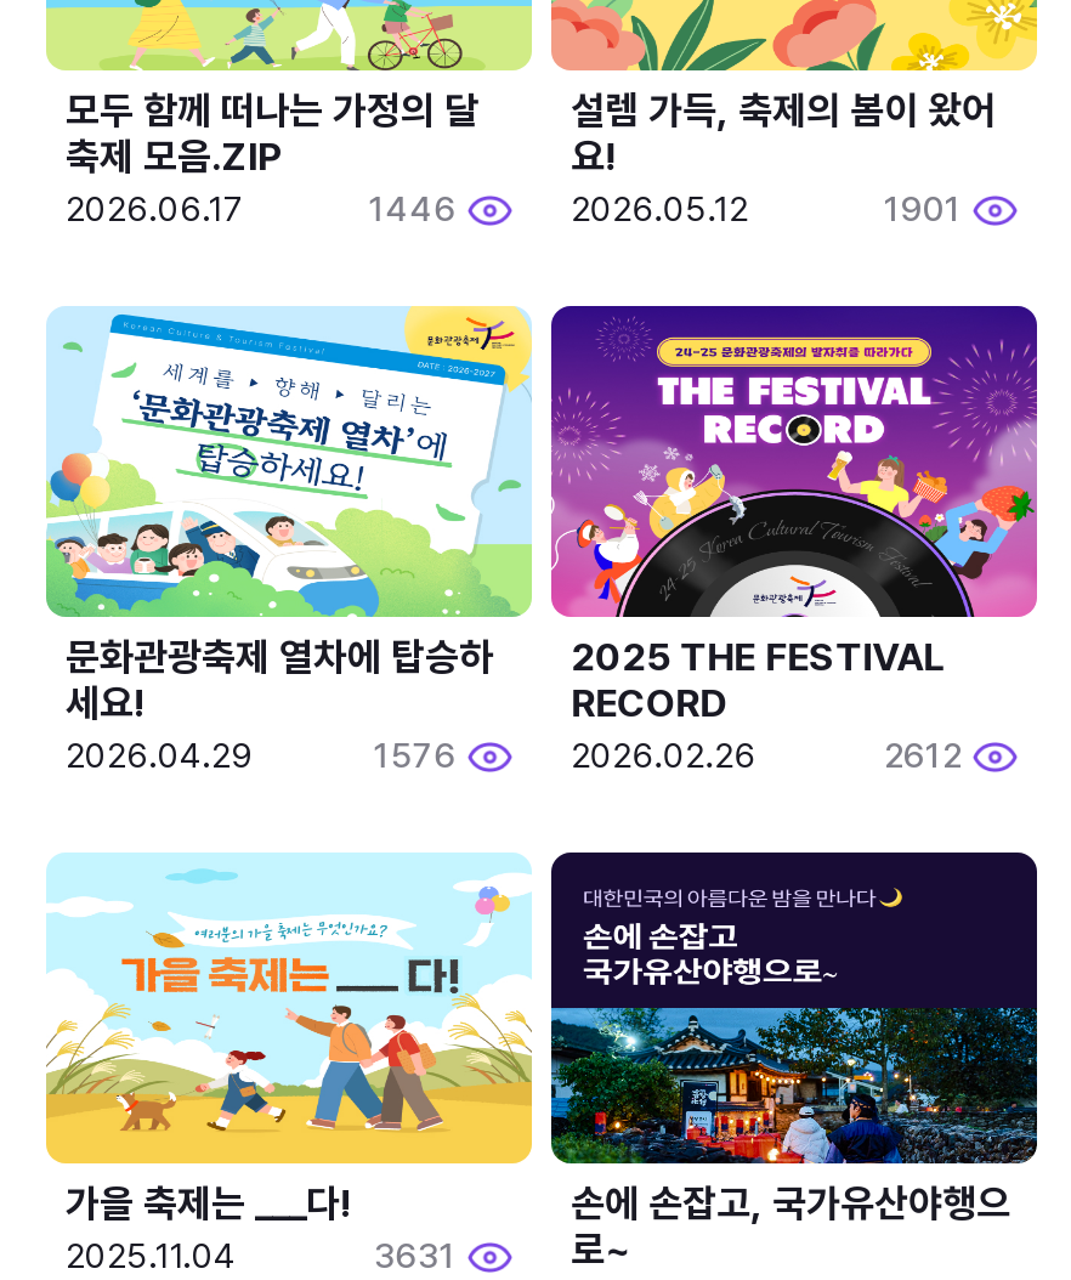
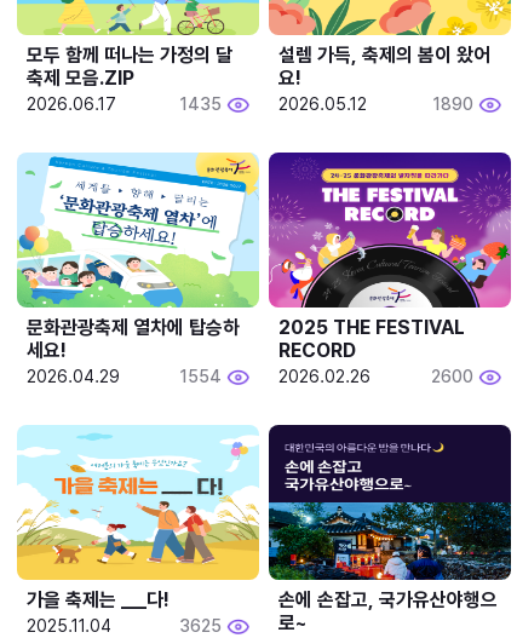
- 1446
+ 1435

- 1901
+ 1890

- 1576
+ 1554

- 2612
+ 2600

- 3631
+ 3625
